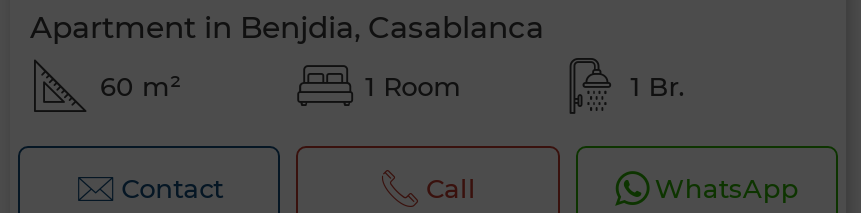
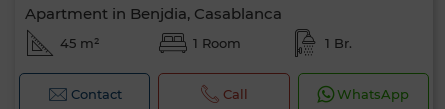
- 60 m²
+ 45 m²
